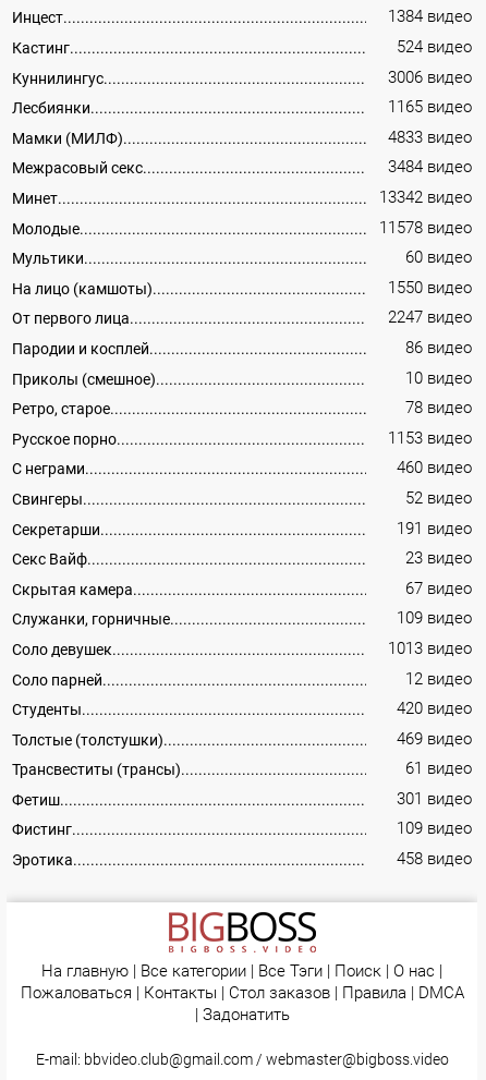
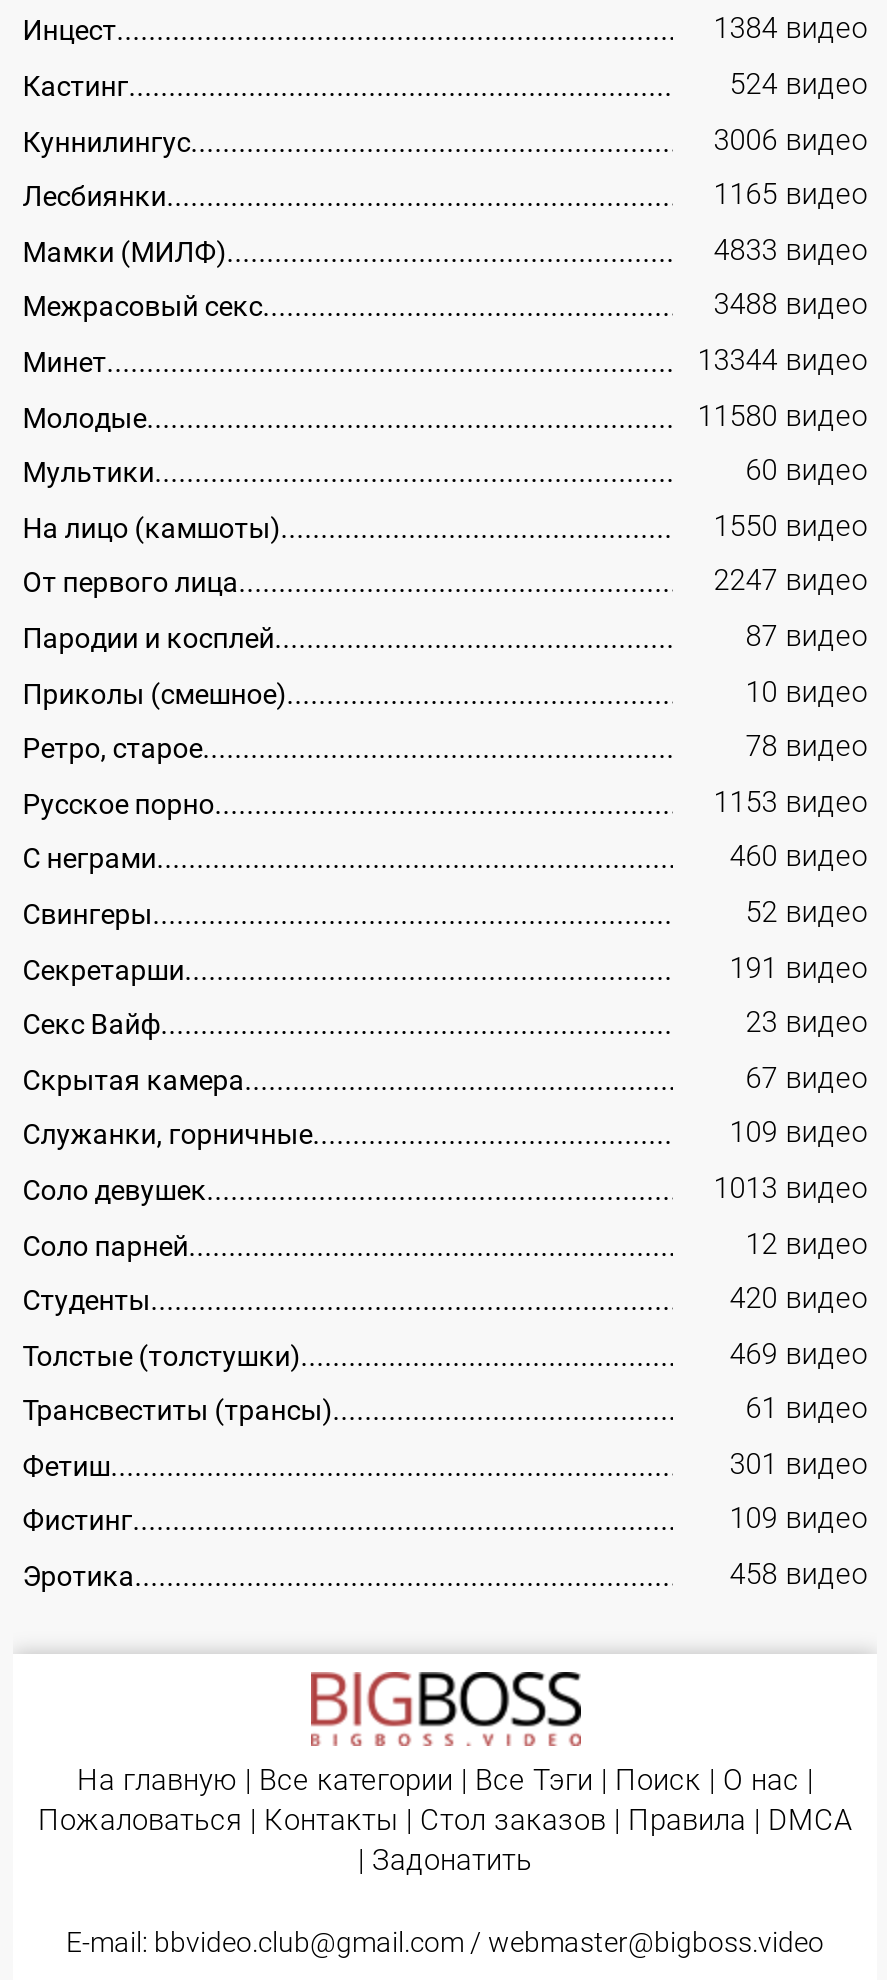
- 3484 видео
+ 3488 видео

- 13342 видео
+ 13344 видео

- 11578 видео
+ 11580 видео

- 86 видео
+ 87 видео
